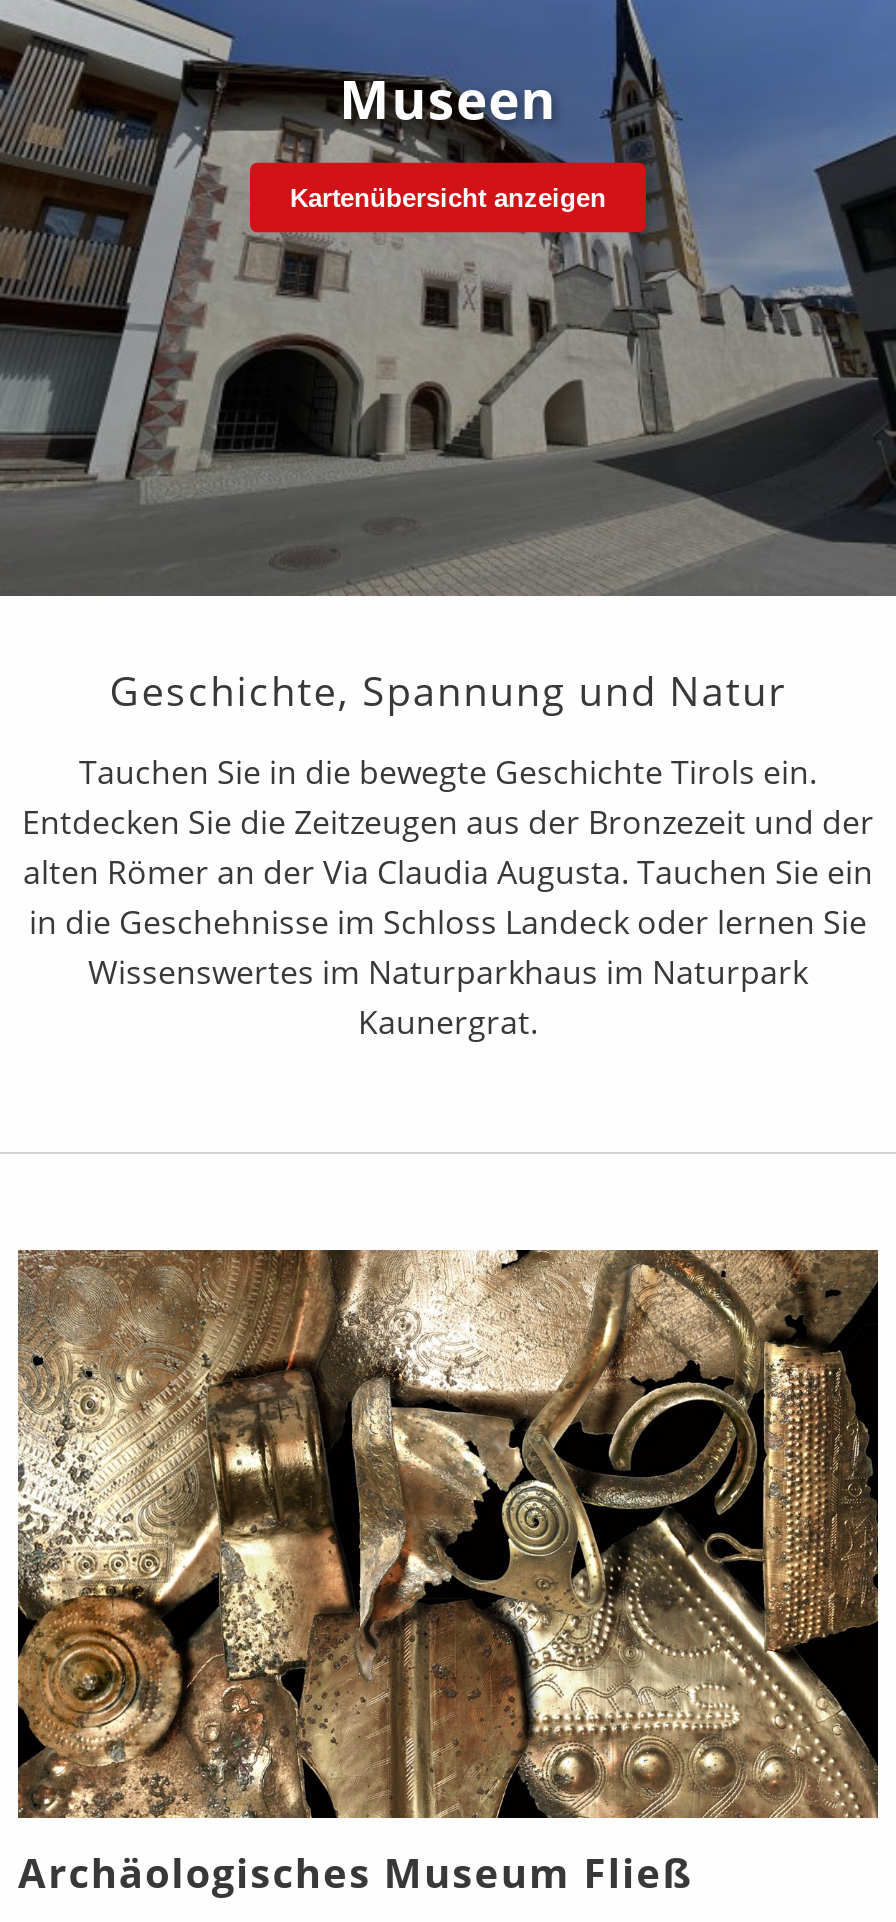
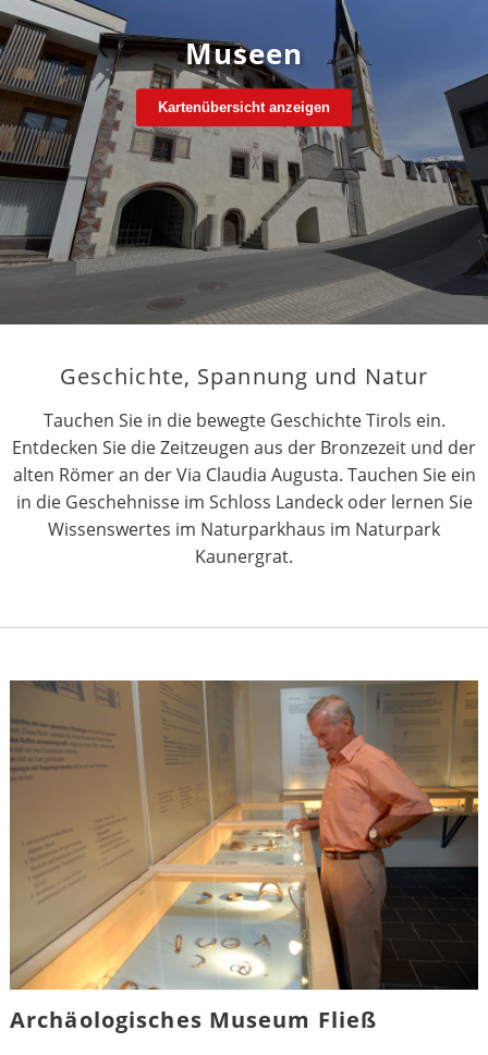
- [image]
+ [image]
